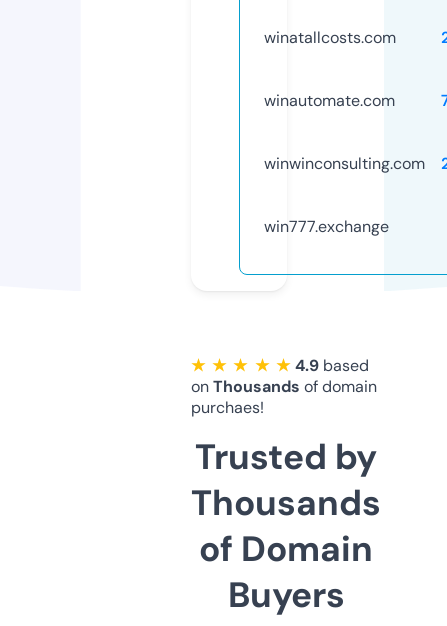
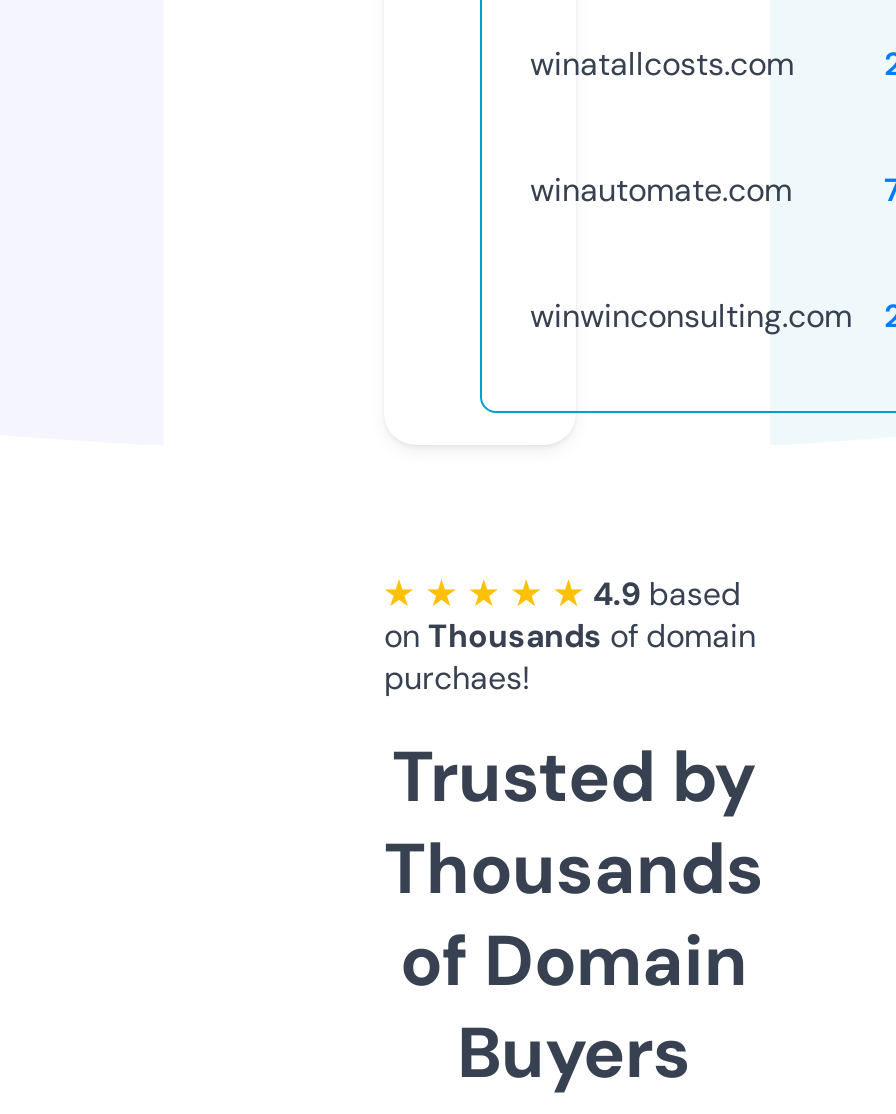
- win777.exchange
